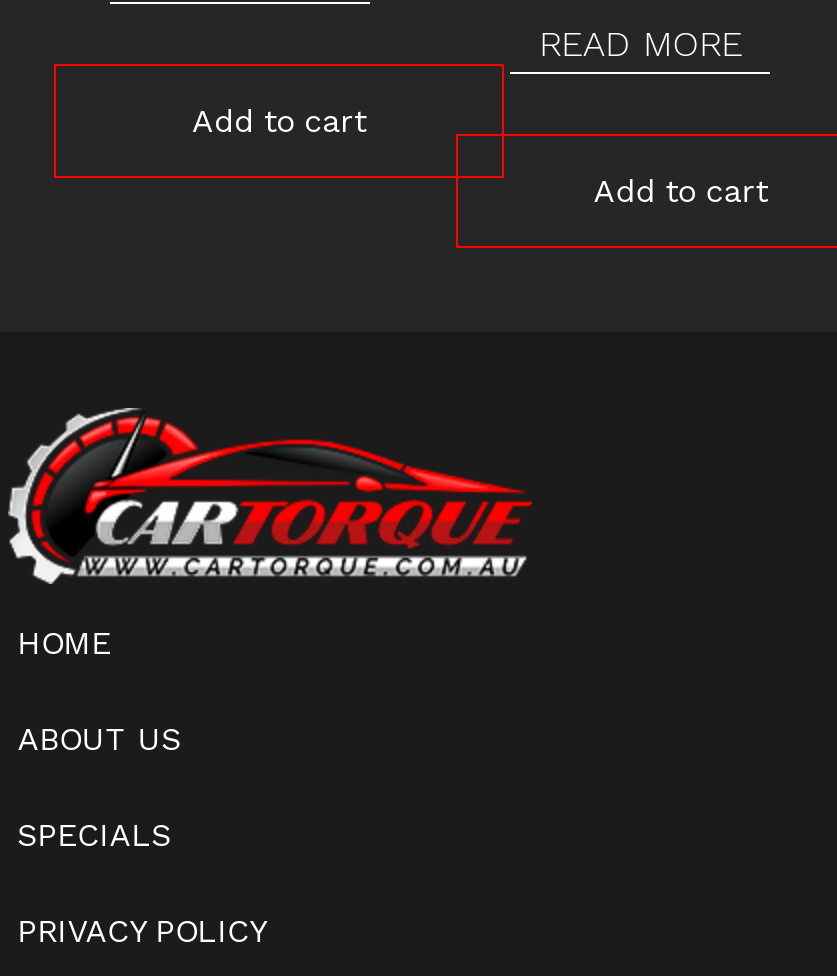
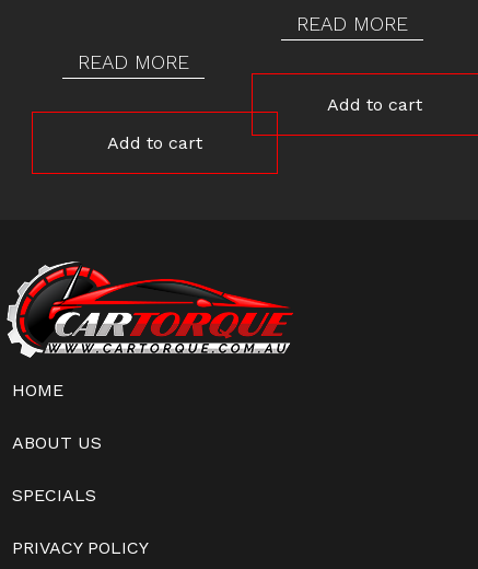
+ READ MORE

- Add to cart

+ Add to cart
